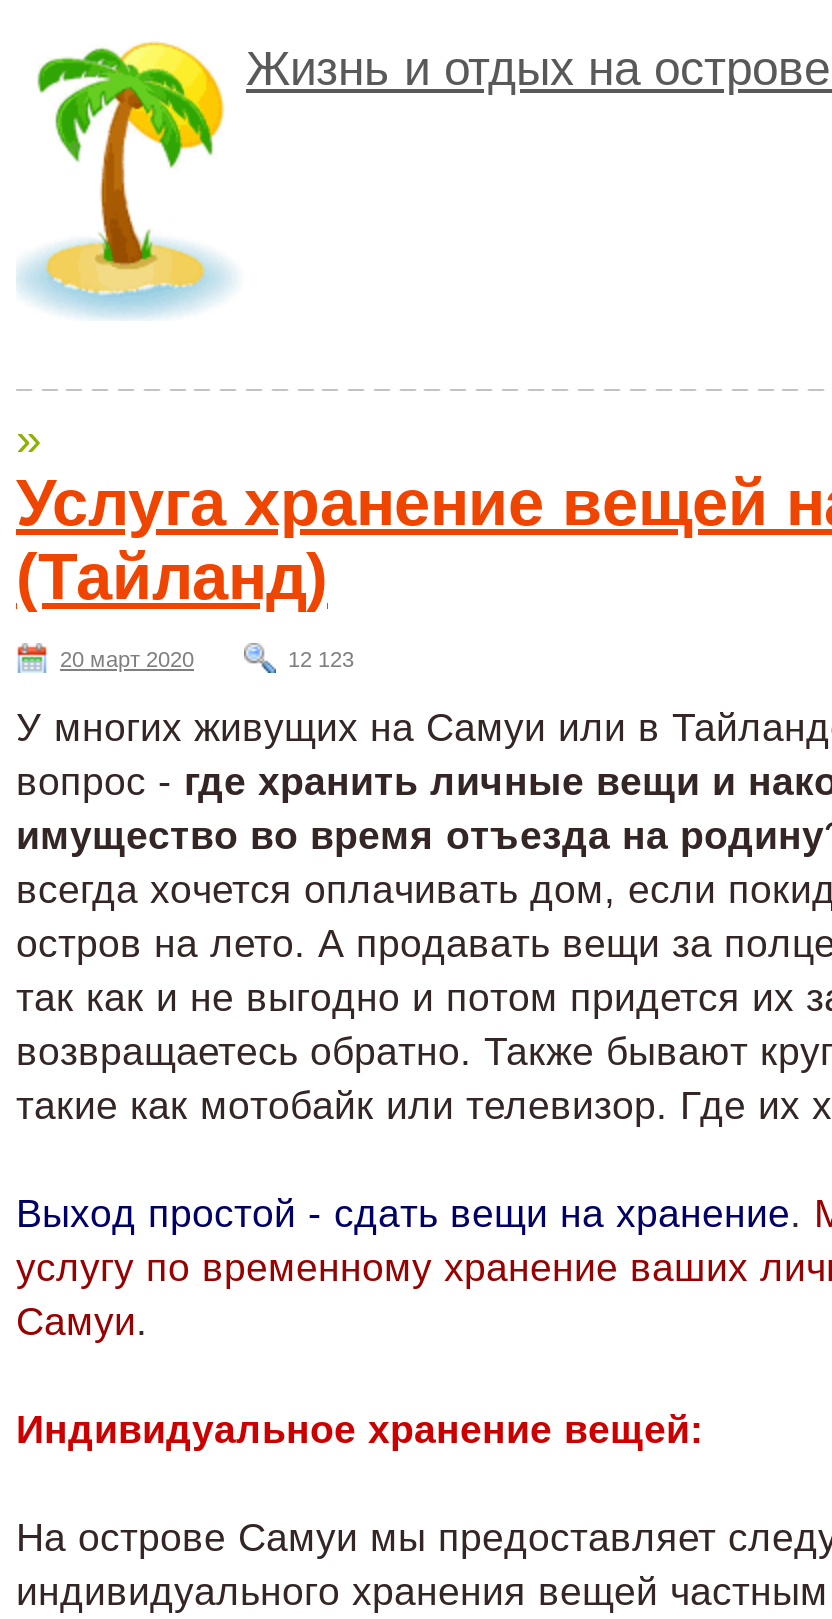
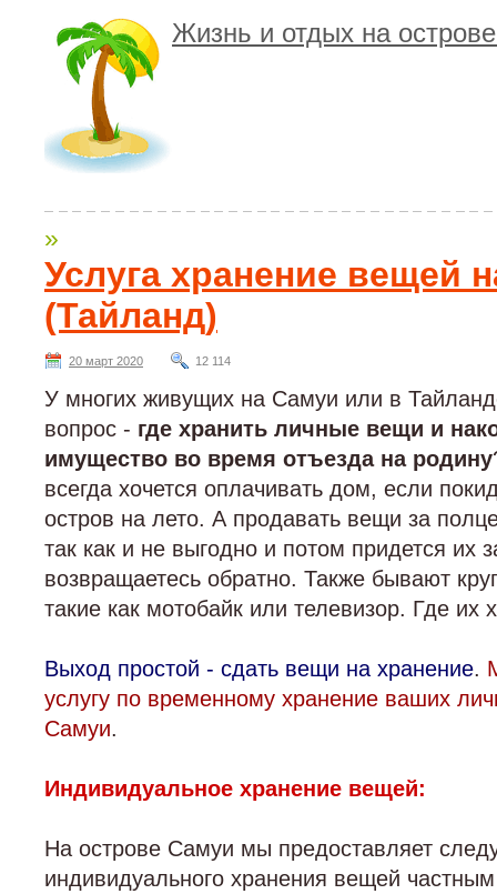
- 12 123
+ 12 114
